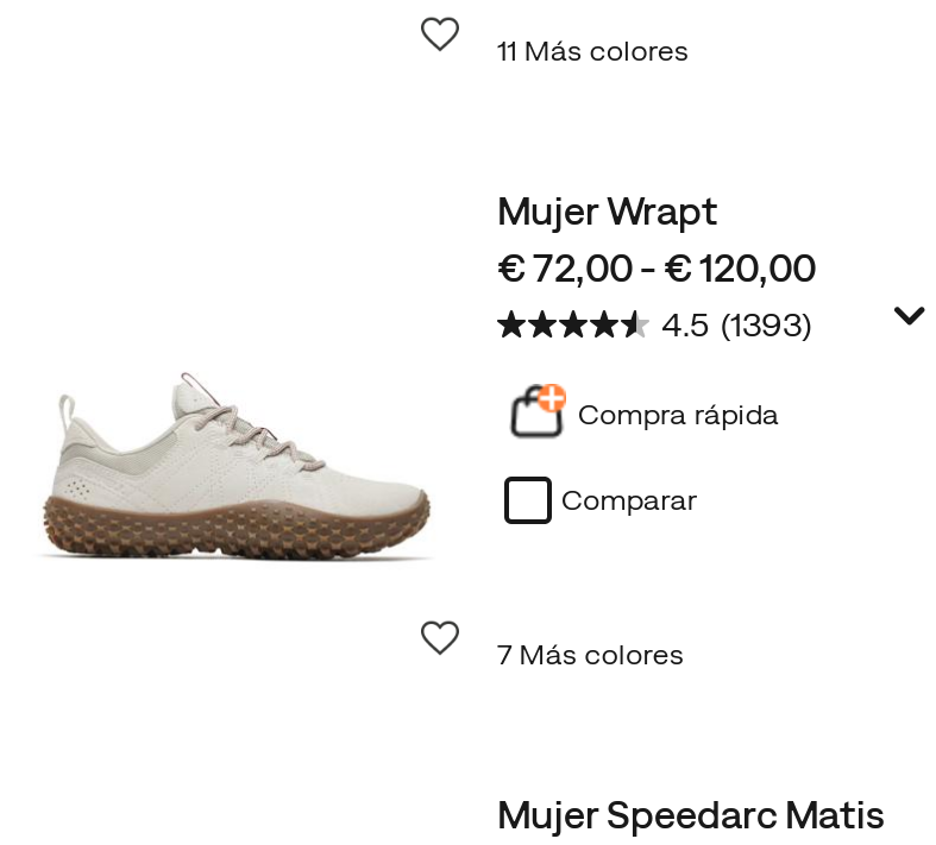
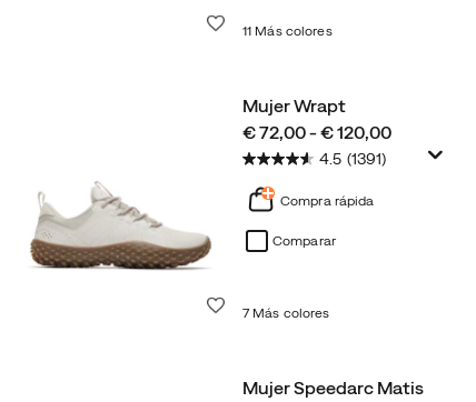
- 4.5 (1393)
+ 4.5 (1391)
